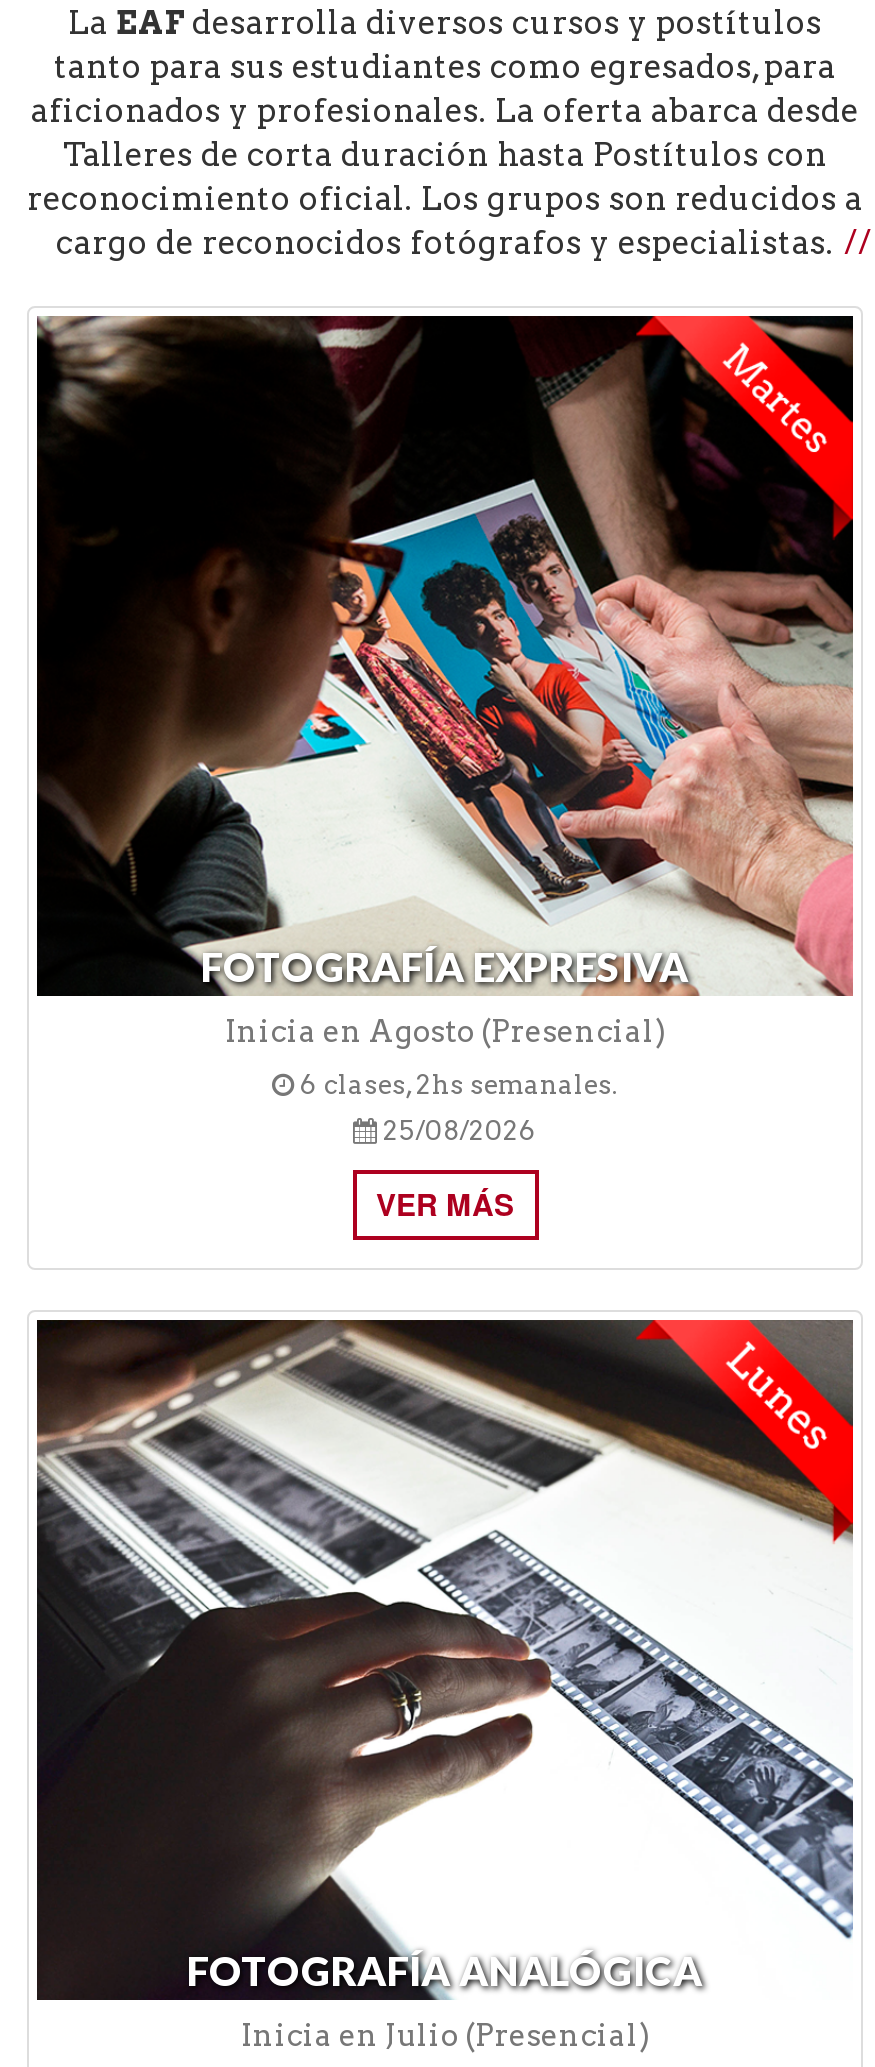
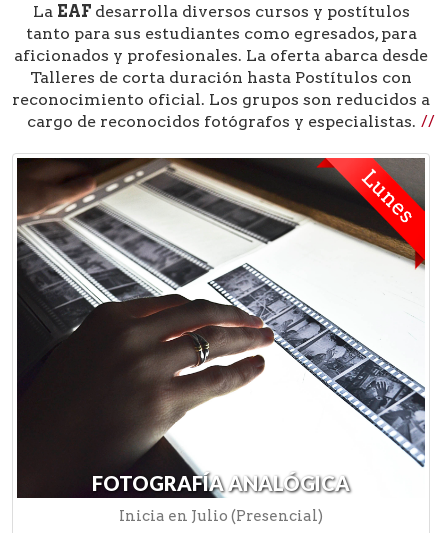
- [image]
- FOTOGRAFÍA EXPRESIVA
- Inicia en Agosto (Presencial)
- 6 clases, 2hs semanales.
- 25/08/2026
- VER MÁS
